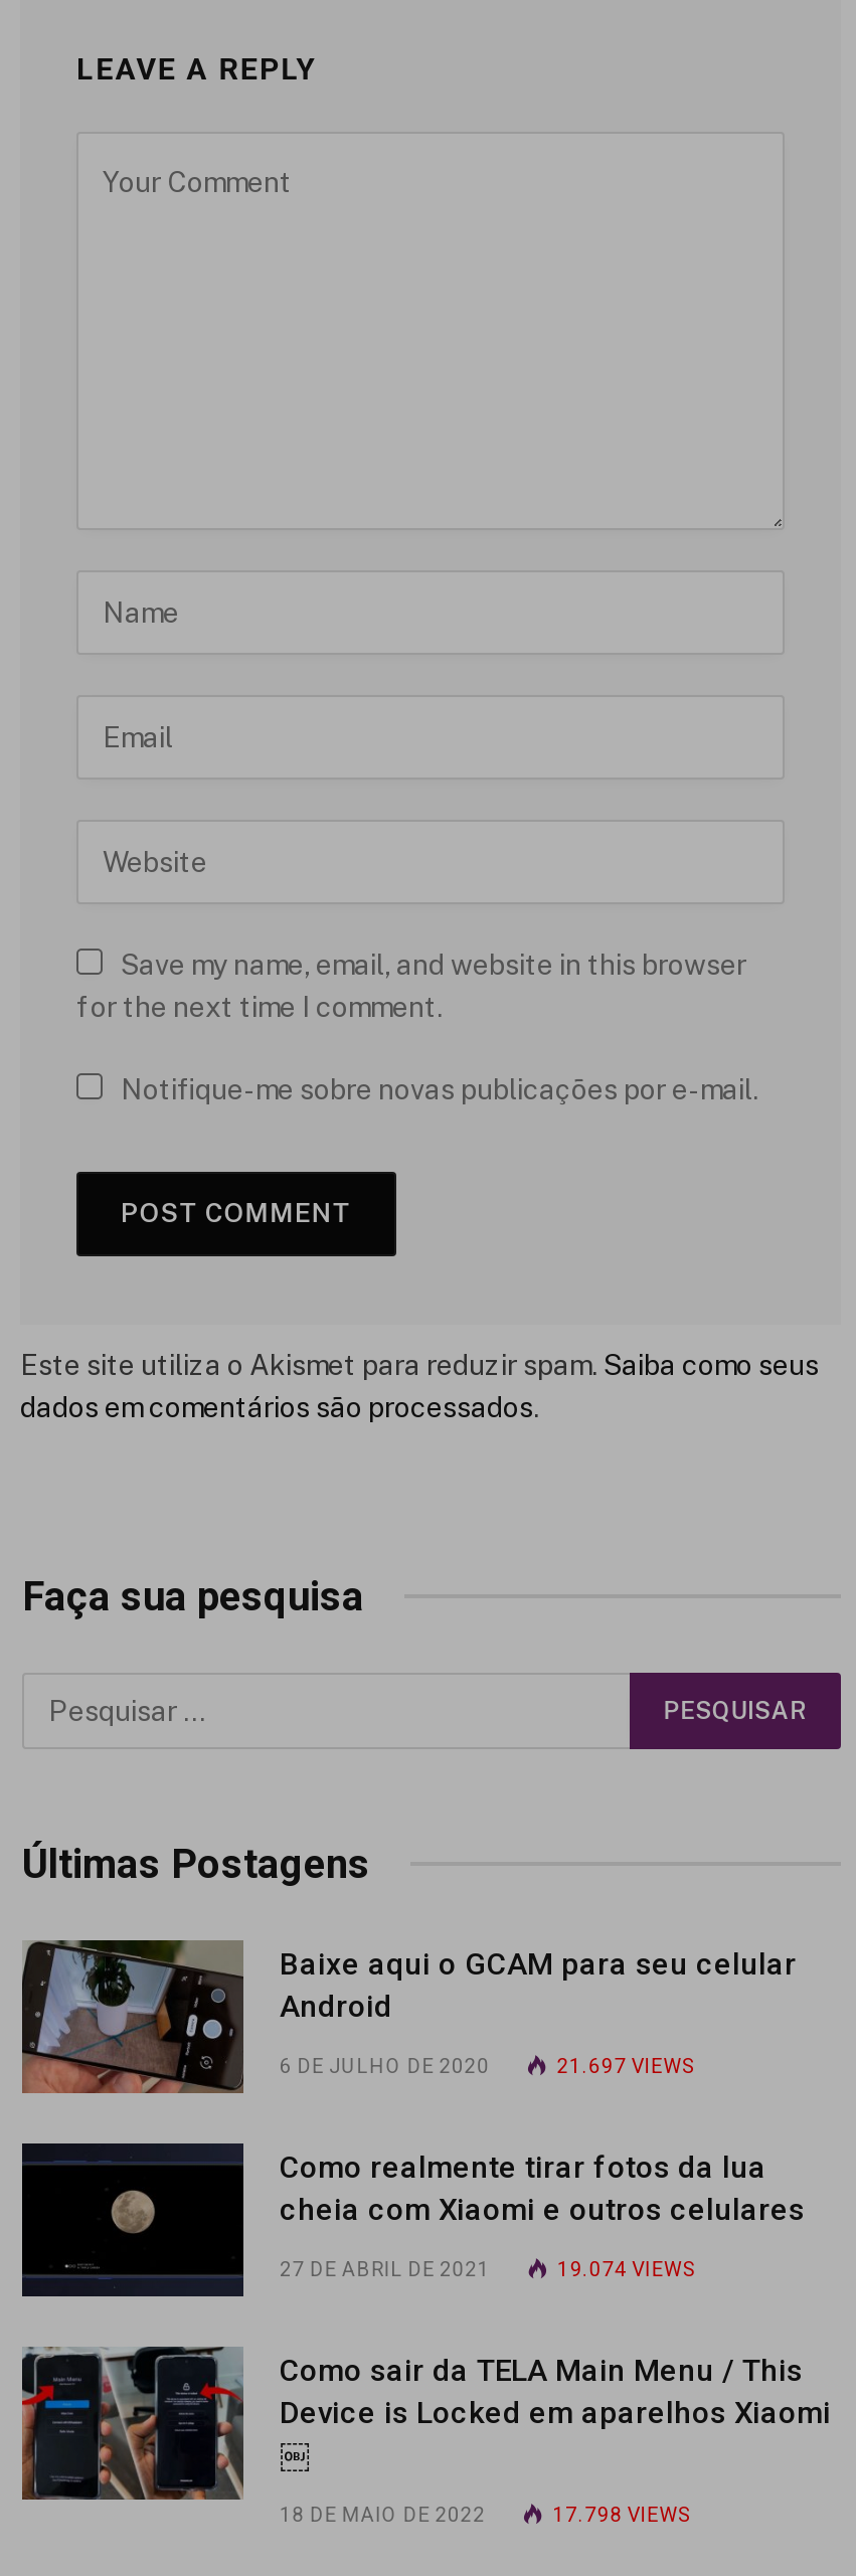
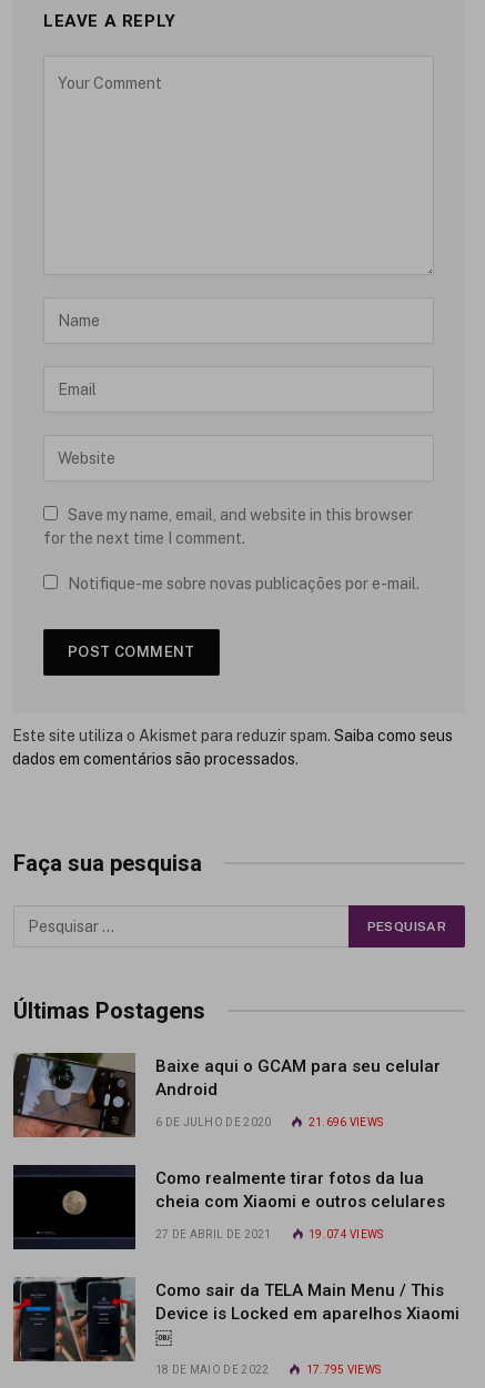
- 21.697 VIEWS
+ 21.696 VIEWS

- 17.798 VIEWS
+ 17.795 VIEWS
